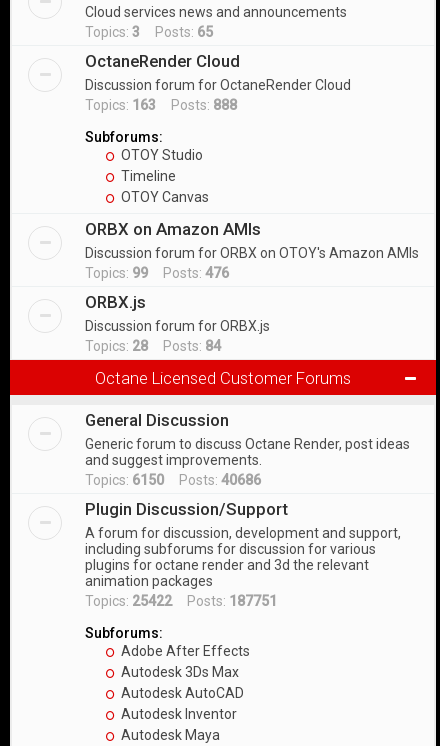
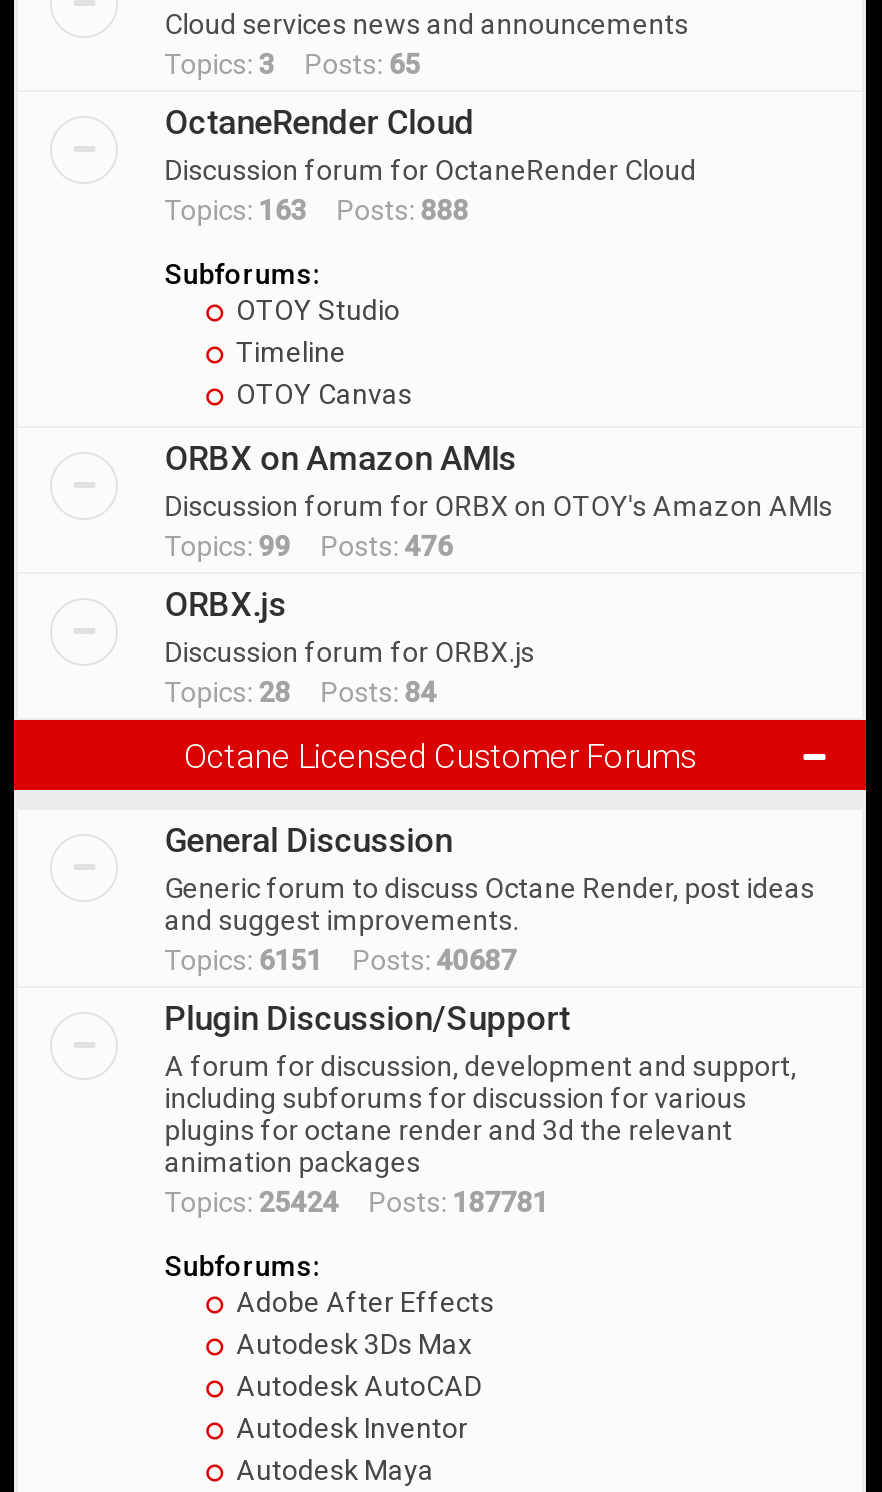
- Topics: 6150 Posts: 40686
+ Topics: 6151 Posts: 40687

- Topics: 25422 Posts: 187751
+ Topics: 25424 Posts: 187781
